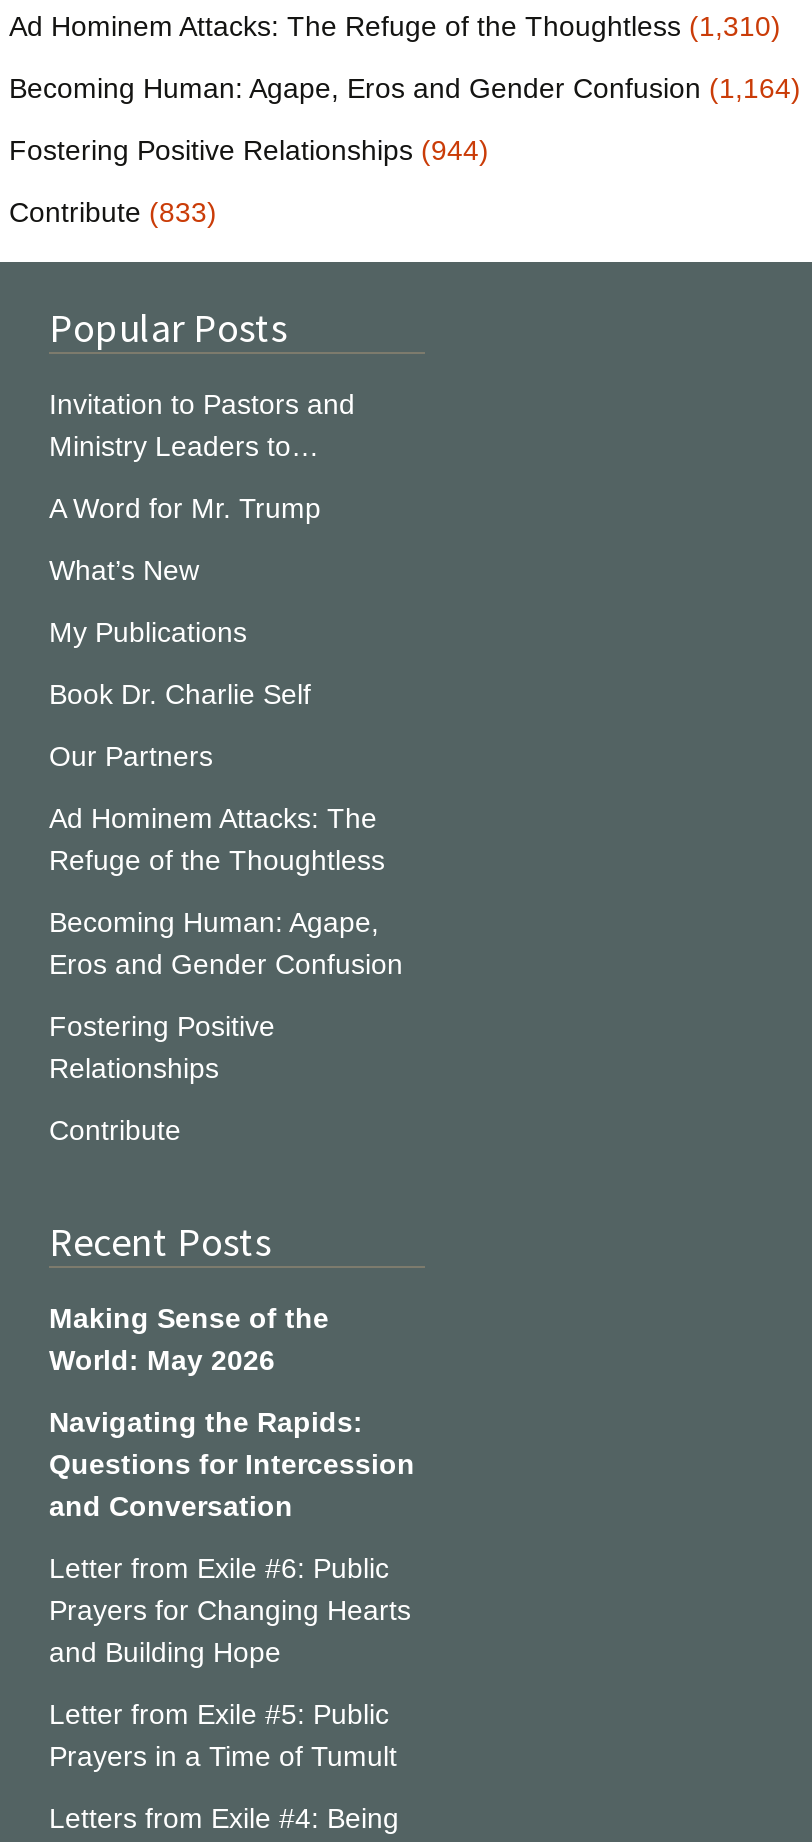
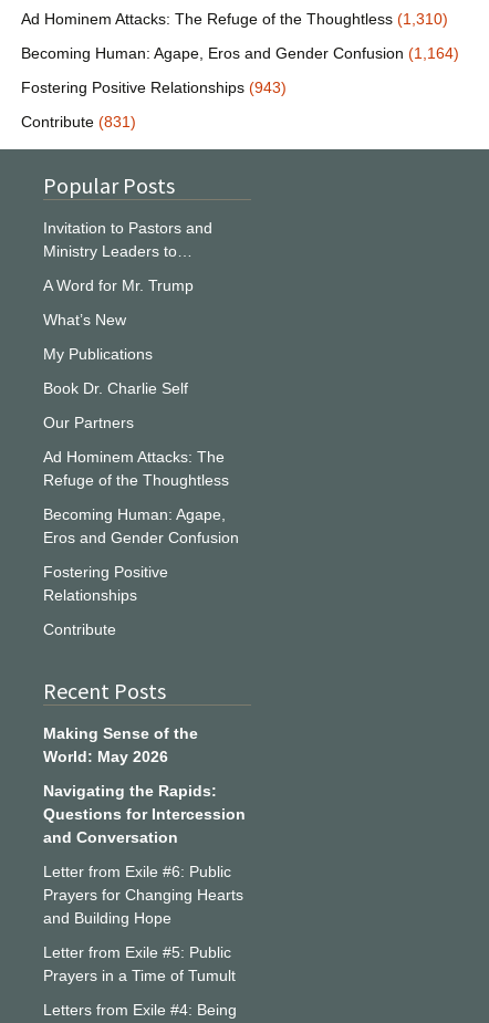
- Fostering Positive Relationships (944)
+ Fostering Positive Relationships (943)

- Contribute (833)
+ Contribute (831)
